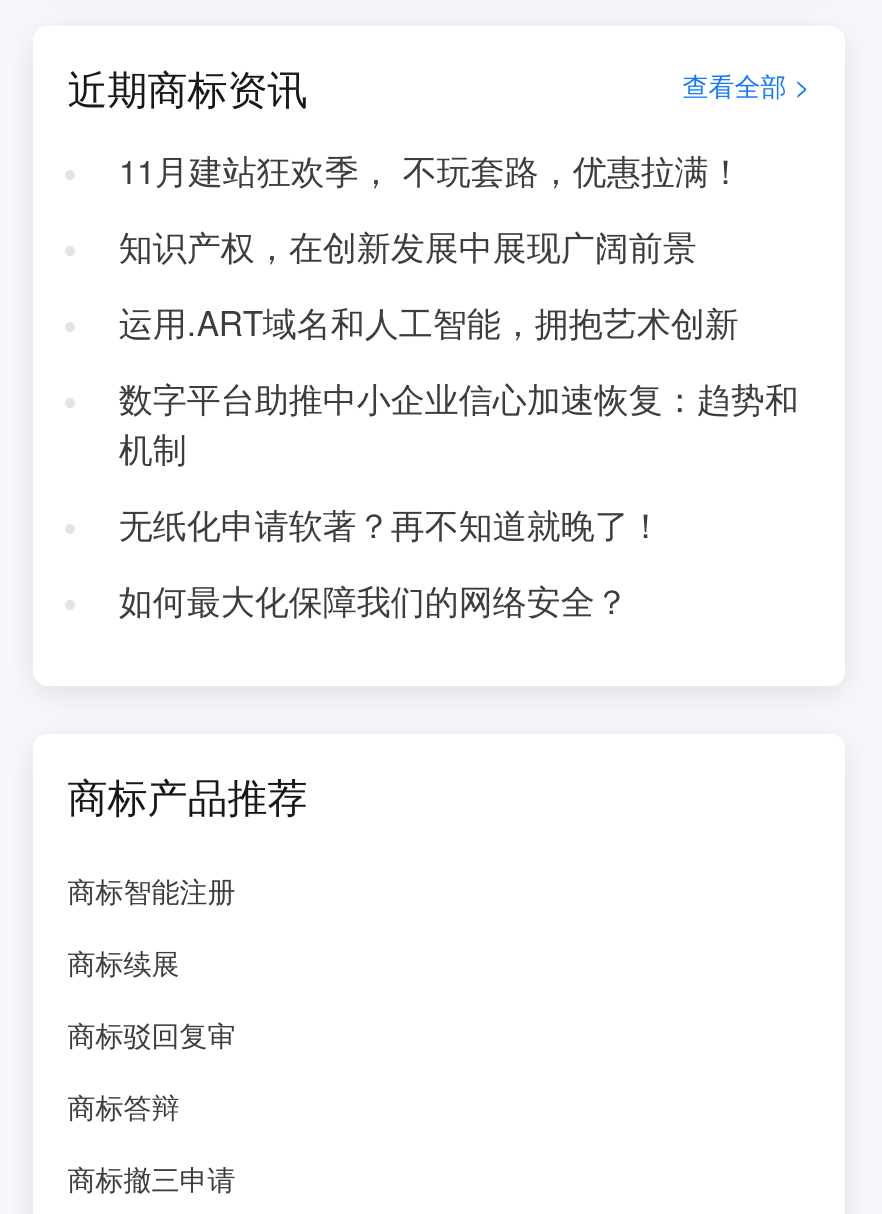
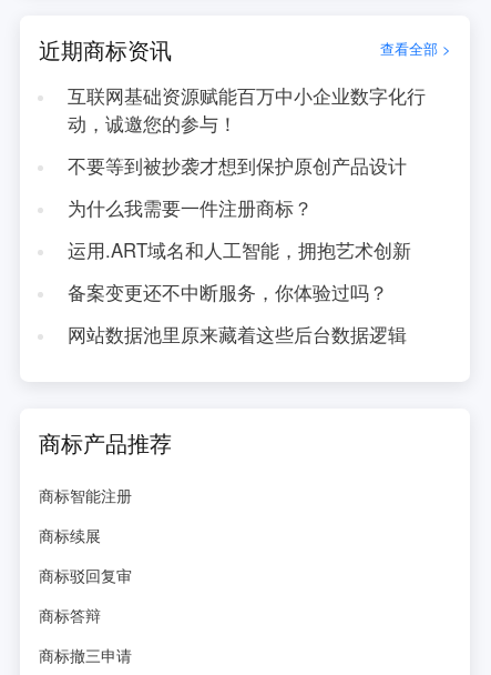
- 11月建站狂欢季， 不玩套路，优惠拉满！
- 知识产权，在创新发展中展现广阔前景
+ 互联网基础资源赋能百万中小企业数字化行
+ 动，诚邀您的参与！
+ 不要等到被抄袭才想到保护原创产品设计
+ 为什么我需要一件注册商标？

moved down: 运用.ART域名和人工智能，拥抱艺术创新

- 数字平台助推中小企业信心加速恢复：趋势和
- 机制
- 无纸化申请软著？再不知道就晚了！
- 如何最大化保障我们的网络安全？
+ 备案变更还不中断服务，你体验过吗？
+ 网站数据池里原来藏着这些后台数据逻辑
